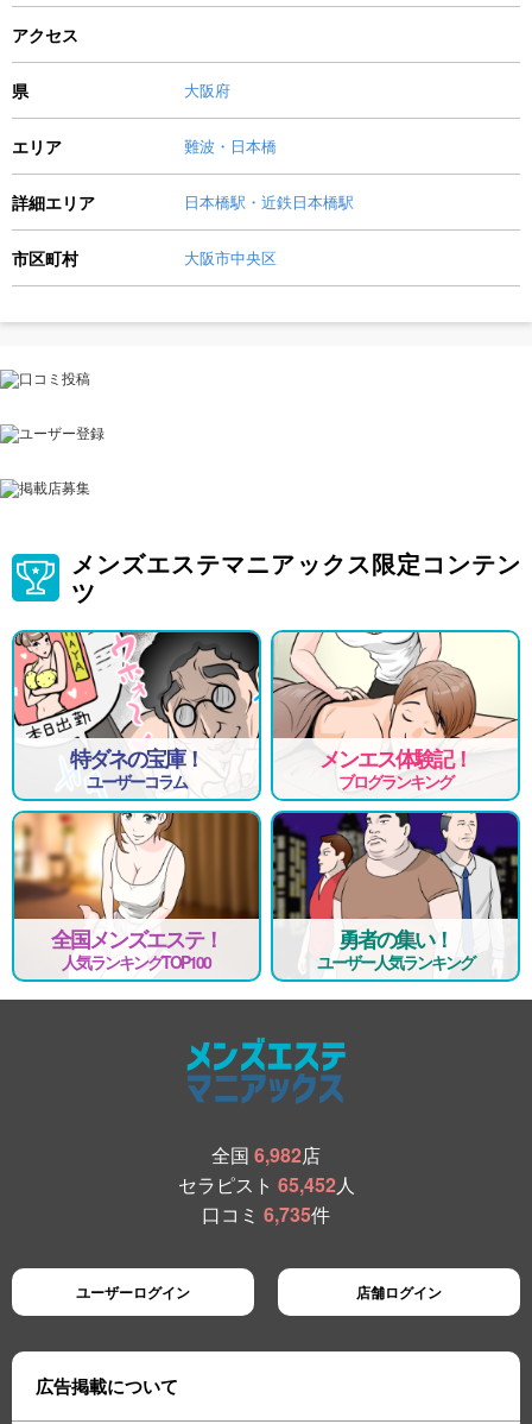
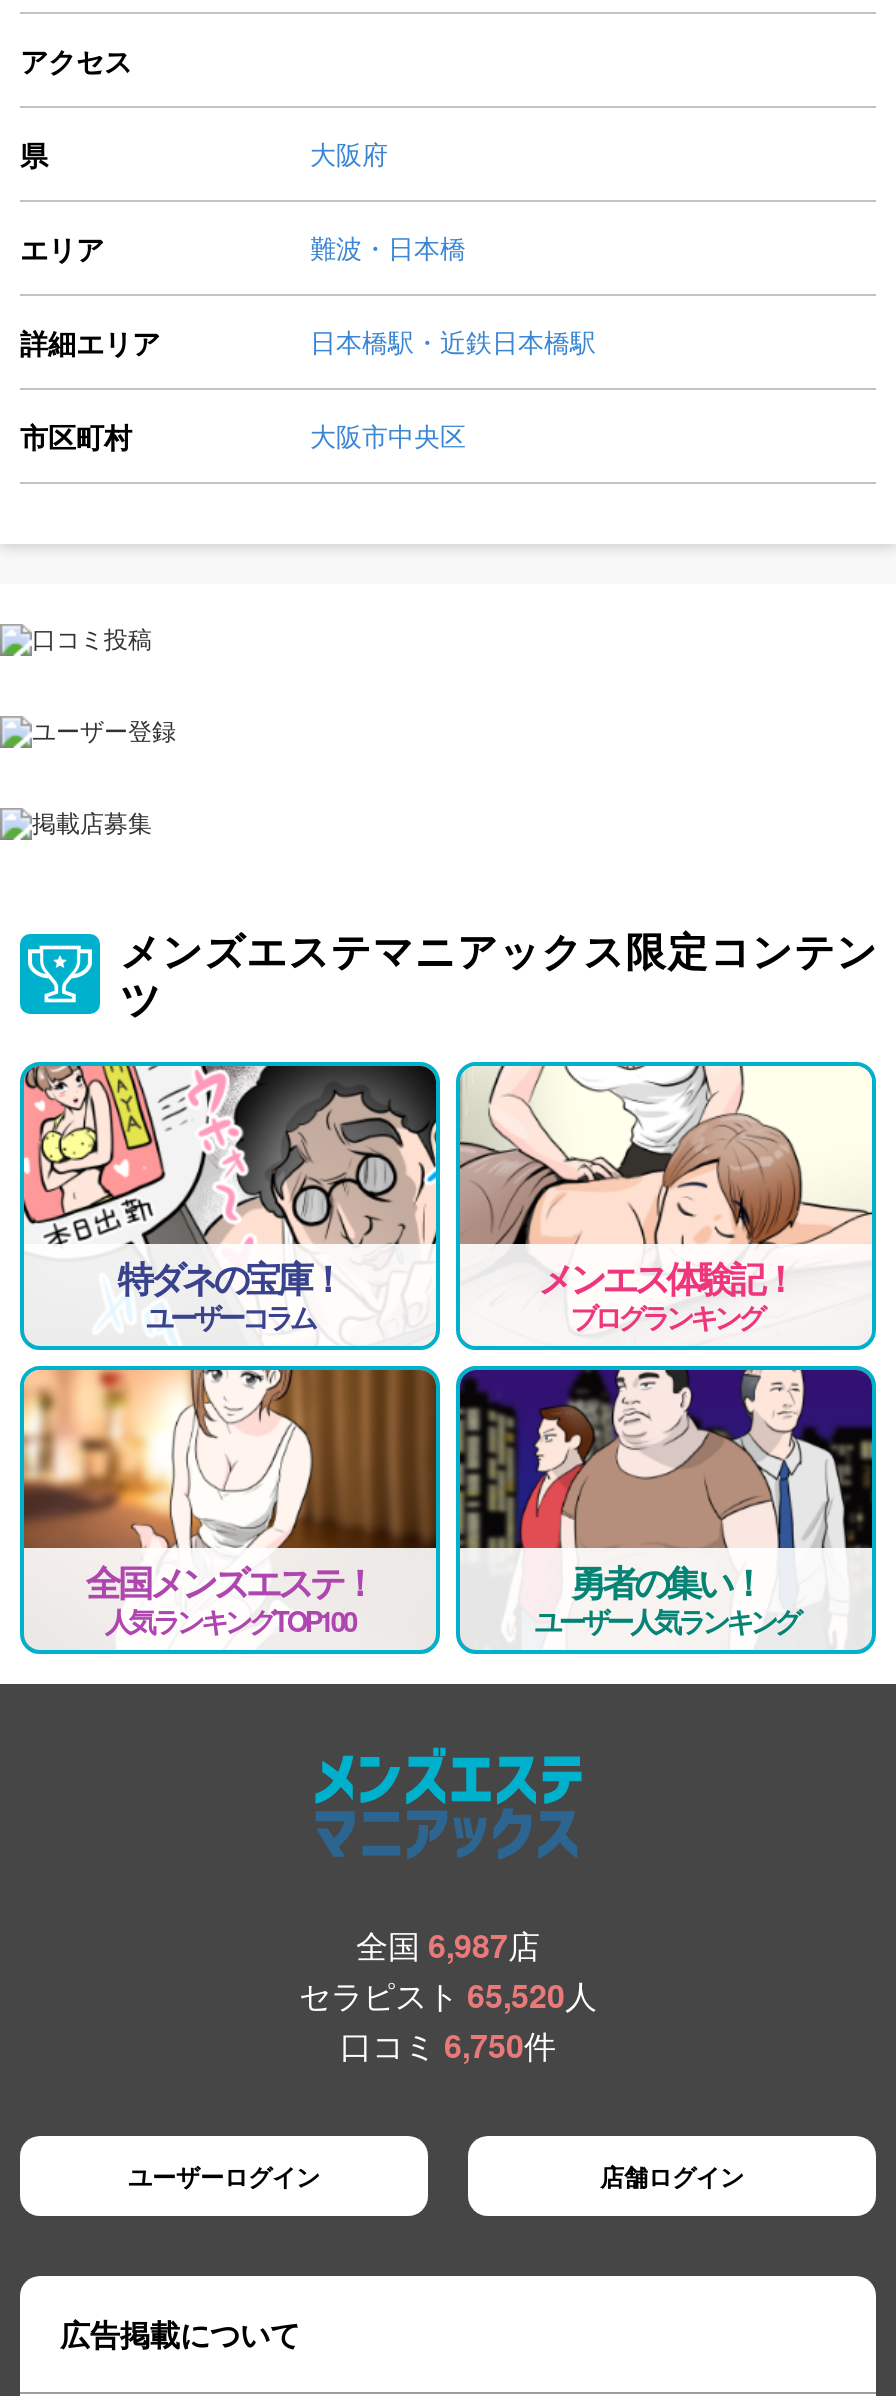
- 全国6,982店
+ 全国6,987店

- セラピスト65,452人
+ セラピスト65,520人

- 口コミ6,735件
+ 口コミ6,750件
